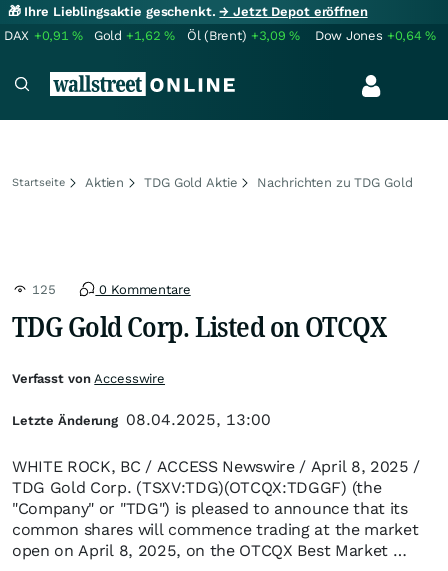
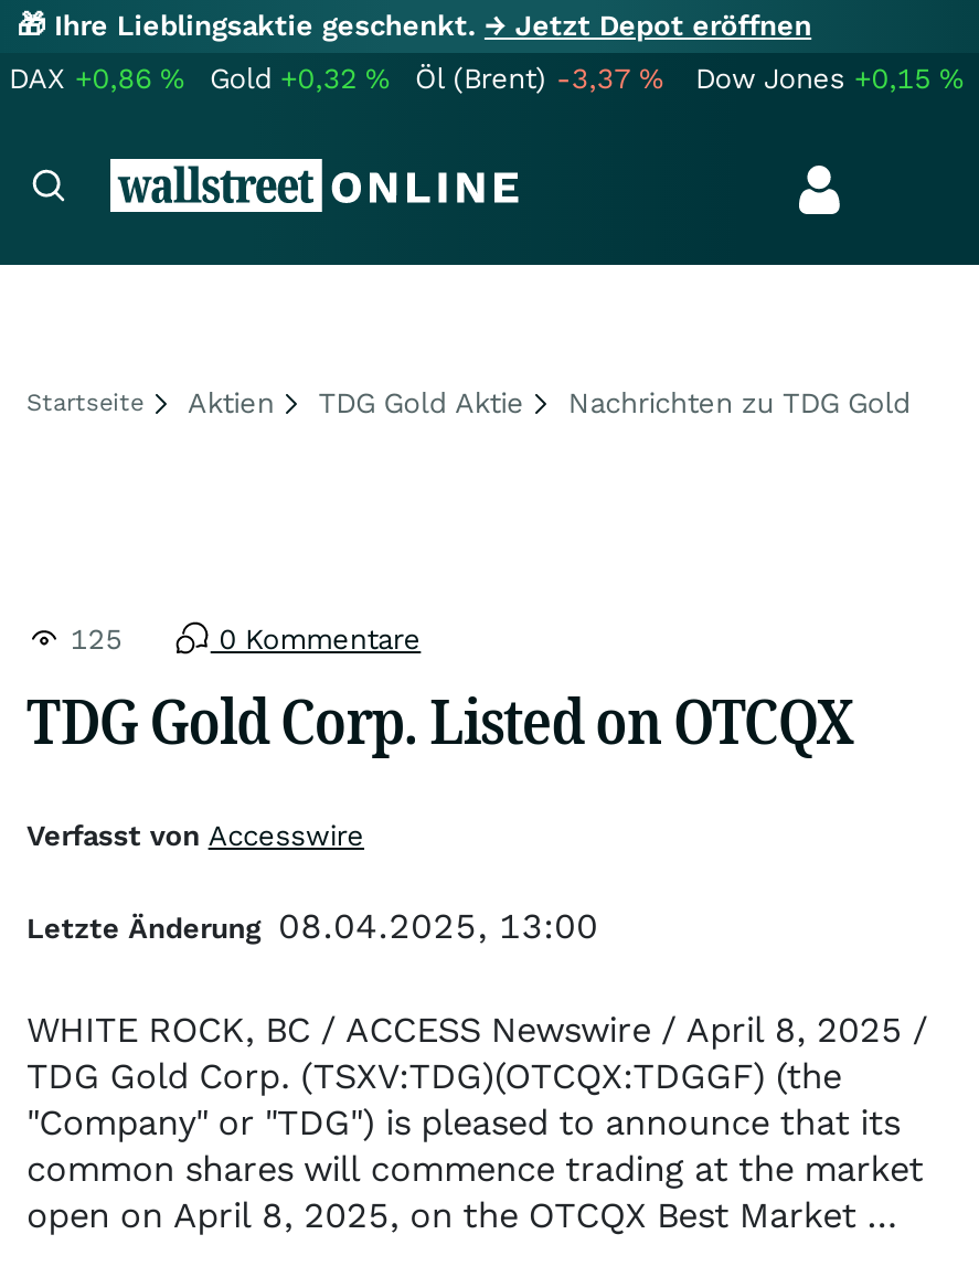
- DAX +0,91%
+ DAX +0,86%

- Gold +1,62%
+ Gold +0,32%

- Öl (Brent) +3,09%
+ Öl (Brent) -3,37%

- Dow Jones +0,64%
+ Dow Jones +0,15%
